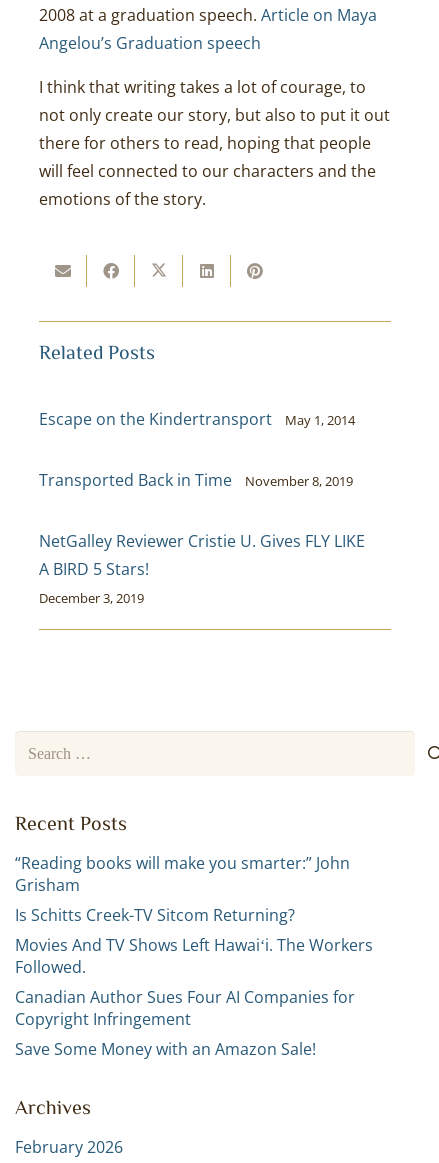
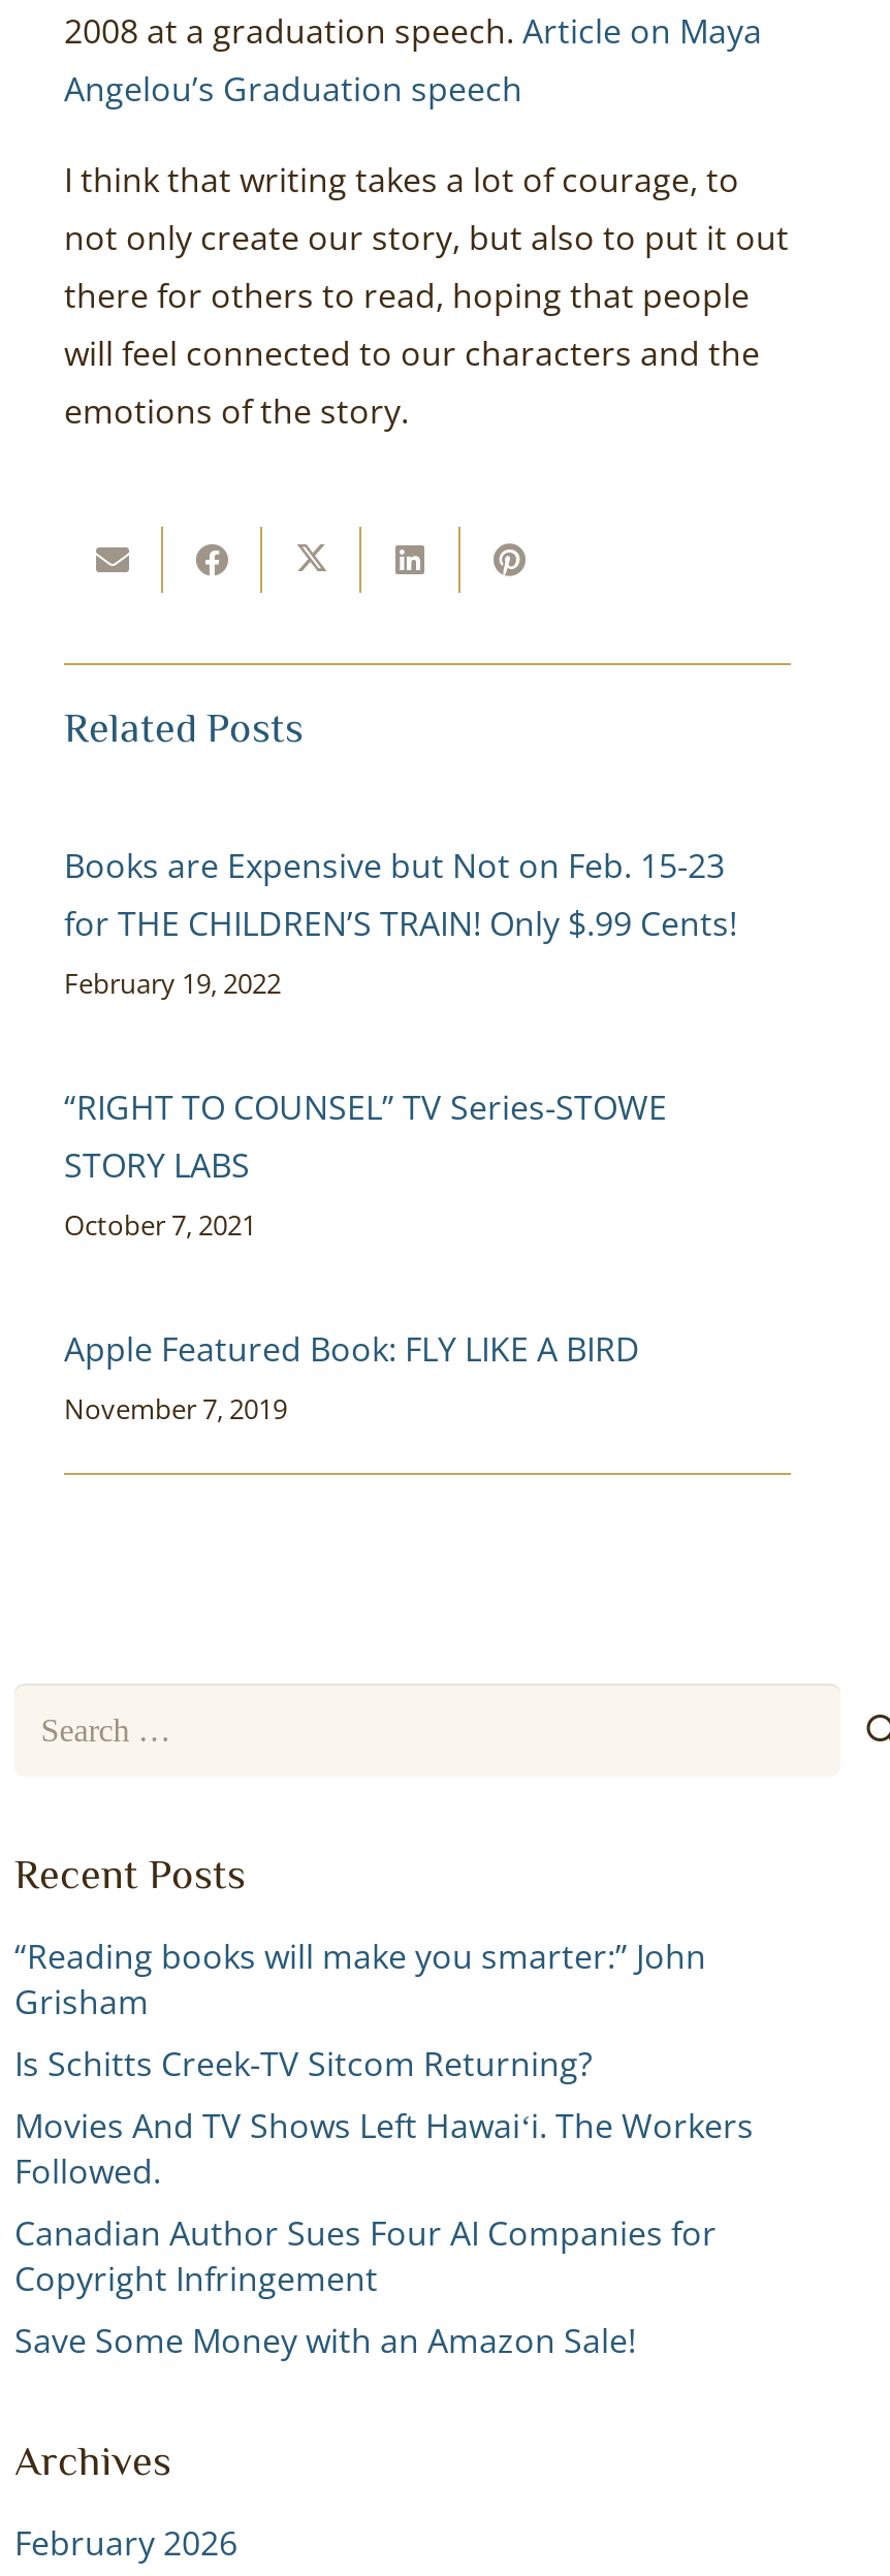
- Escape on the Kindertransport
- May 1, 2014
+ Books are Expensive but Not on Feb. 15-23
+ for THE CHILDREN’S TRAIN! Only $.99 Cents!
+ February 19, 2022

- Transported Back in Time
- November 8, 2019
+ “RIGHT TO COUNSEL” TV Series-STOWE
+ STORY LABS
+ October 7, 2021

- NetGalley Reviewer Cristie U. Gives FLY LIKE
- A BIRD 5 Stars!
- December 3, 2019
+ Apple Featured Book: FLY LIKE A BIRD
+ November 7, 2019
